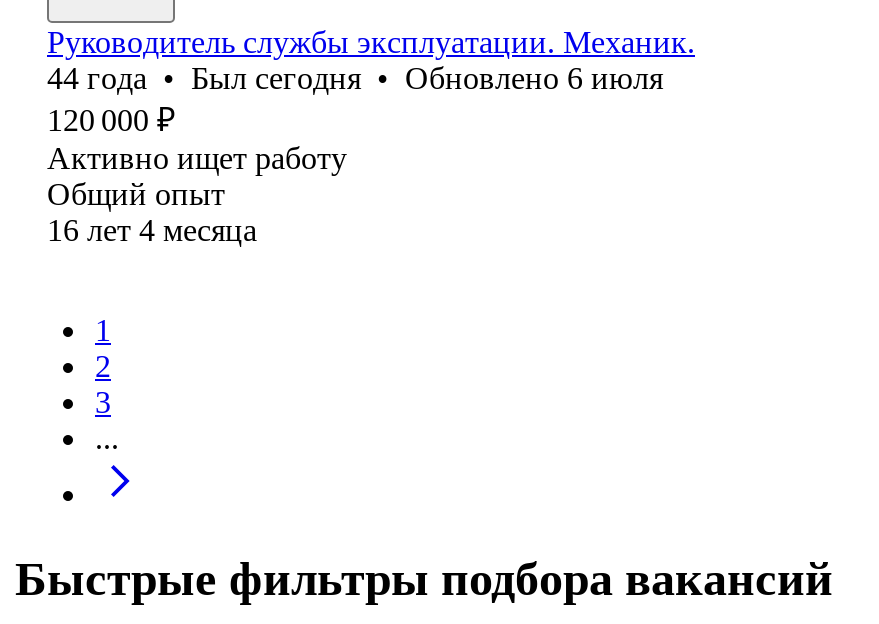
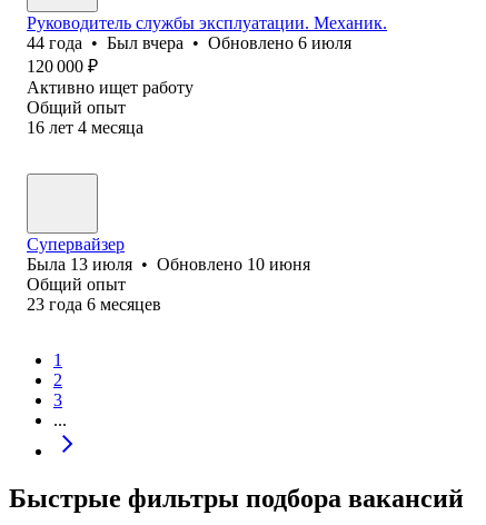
- 44 года • Был сегодня • Обновлено 6 июля
+ 44 года • Был вчера • Обновлено 6 июля

+ Супервайзер
+ Была 13 июля • Обновлено 10 июня
+ Общий опыт
+ 23 года 6 месяцев
